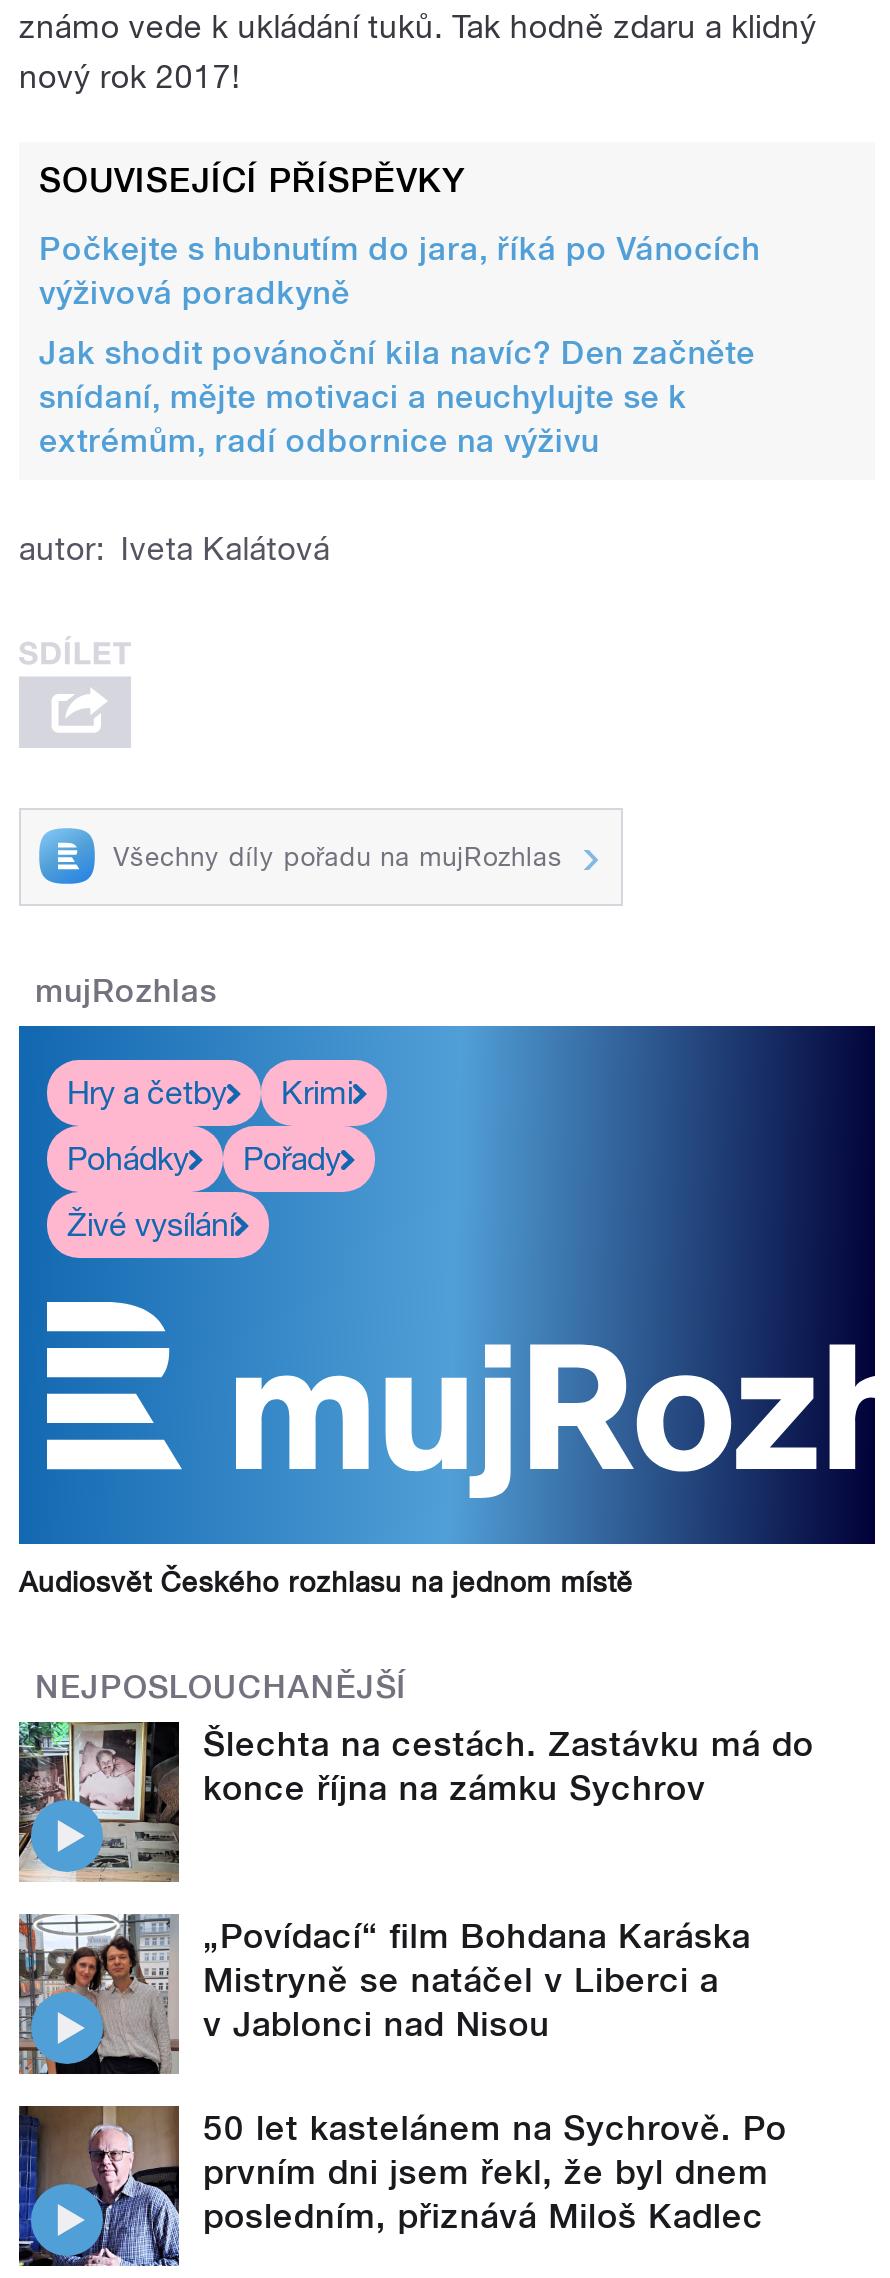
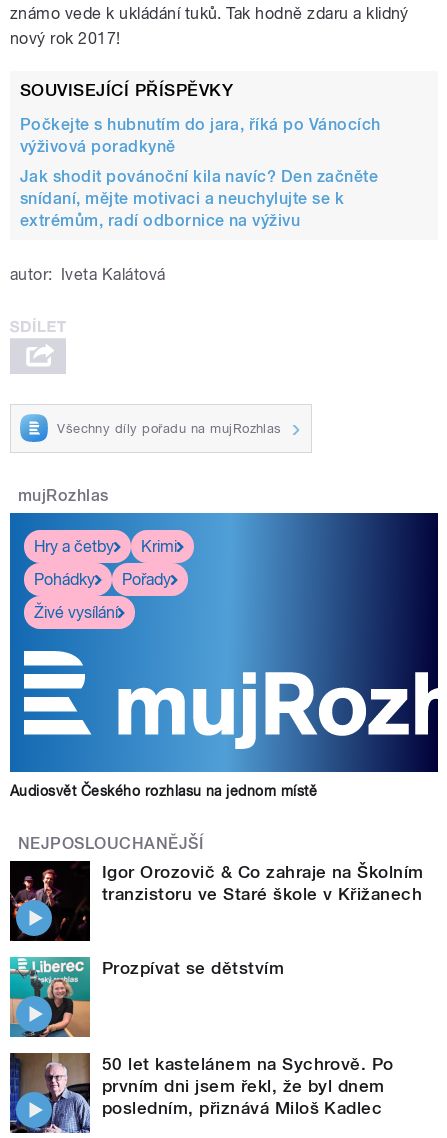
- [image]
- Šlechta na cestách. Zastávku má do
- konce října na zámku Sychrov
+ [image]
+ Igor Orozovič & Co zahraje na Školním
+ tranzistoru ve Staré škole v Křižanech

- [image]
- „Povídací“ film Bohdana Karáska
- Mistryně se natáčel v Liberci a
- v Jablonci nad Nisou
+ [image]
+ Prozpívat se dětstvím
